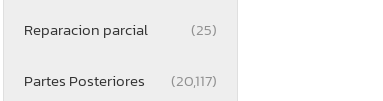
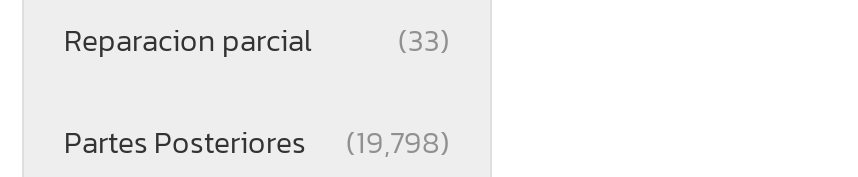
- Reparacion parcial (25)
+ Reparacion parcial (33)

- Partes Posteriores (20,117)
+ Partes Posteriores (19,798)
